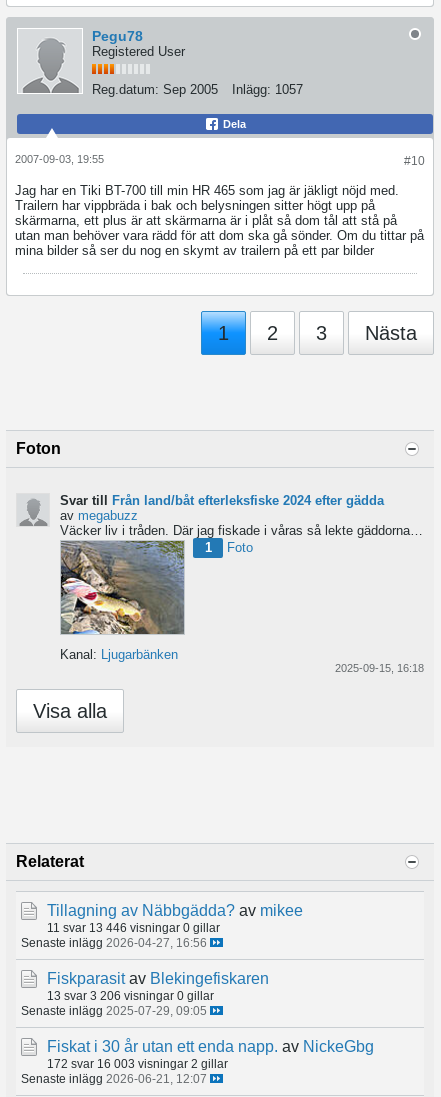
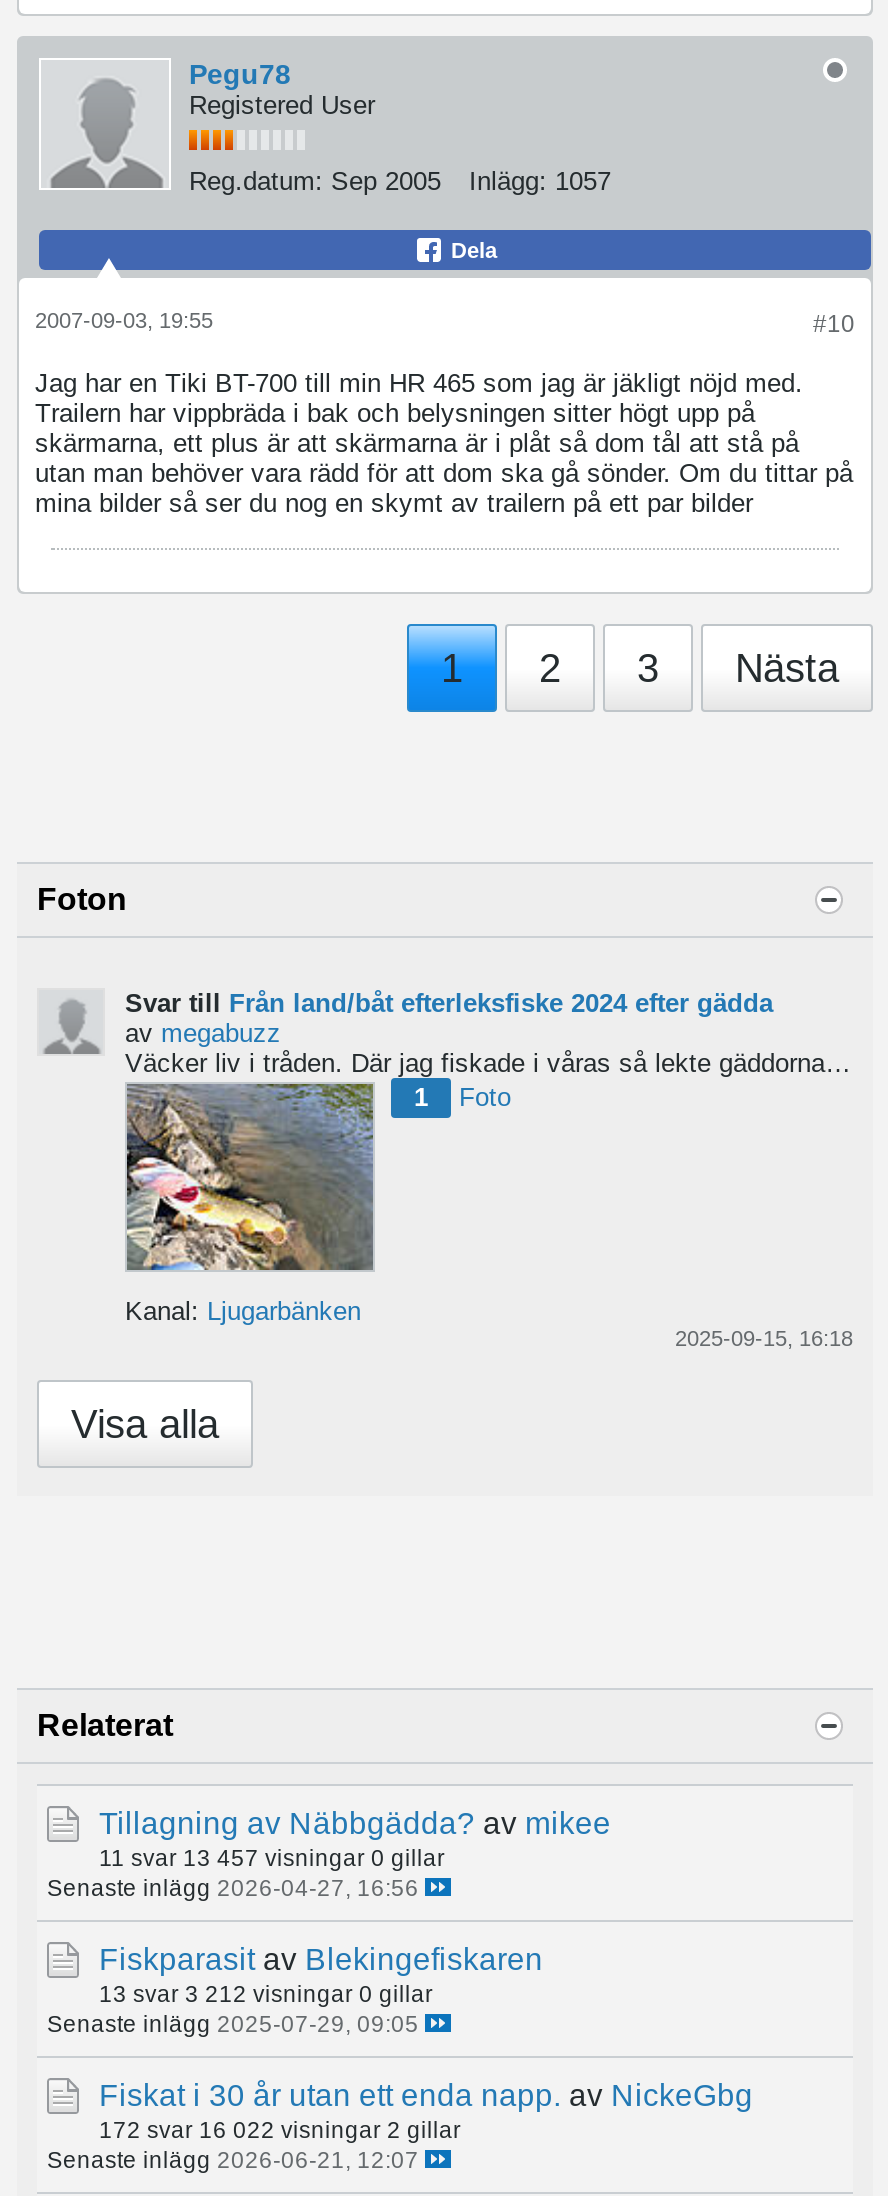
- 11 svar 13 446 visningar 0 gillar
+ 11 svar 13 457 visningar 0 gillar

- 13 svar 3 206 visningar 0 gillar
+ 13 svar 3 212 visningar 0 gillar

- 172 svar 16 003 visningar 2 gillar
+ 172 svar 16 022 visningar 2 gillar
